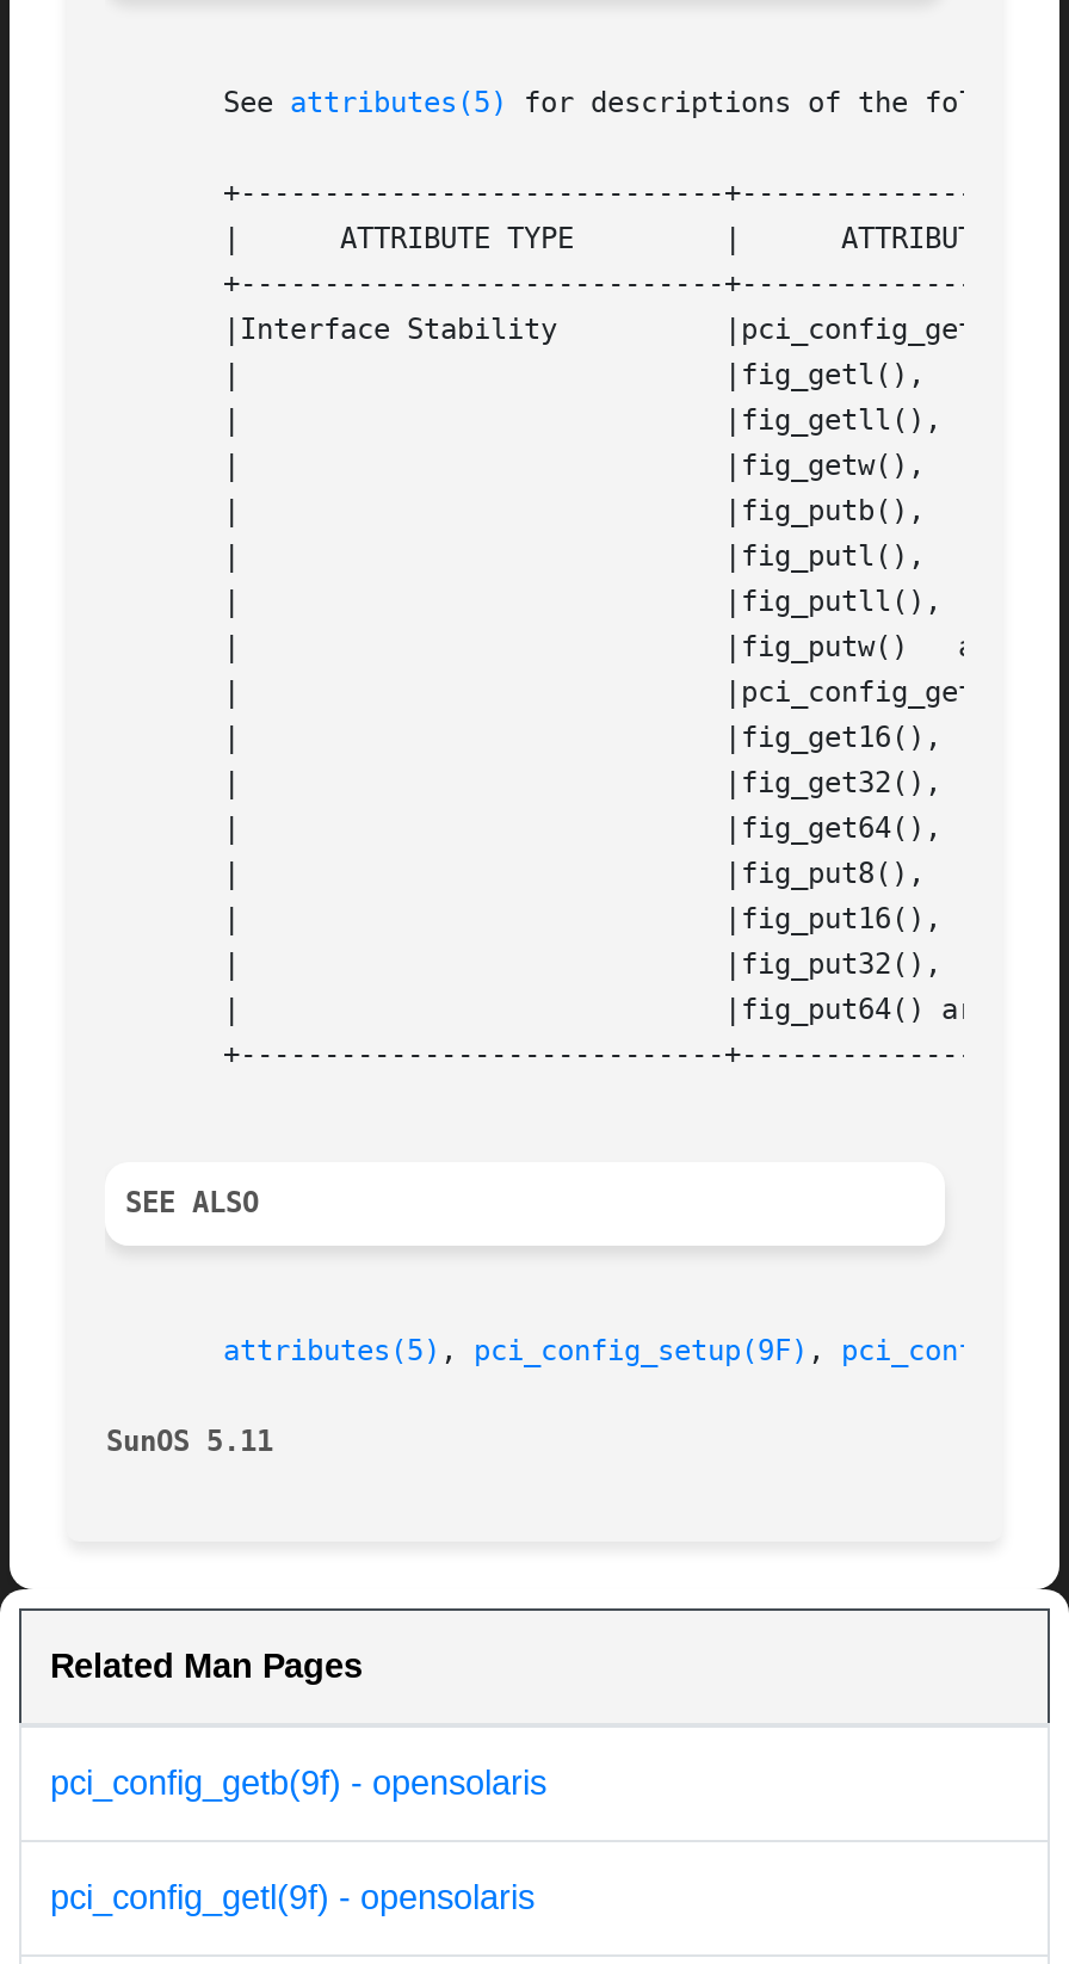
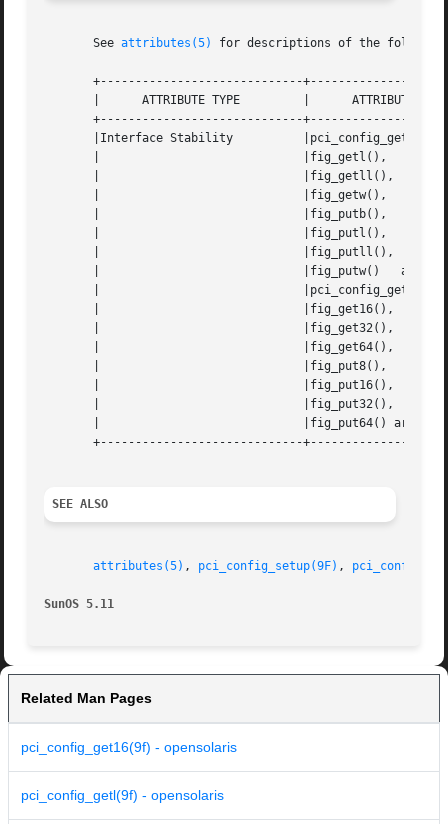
- pci_config_getb(9f) - opensolaris
+ pci_config_get16(9f) - opensolaris
